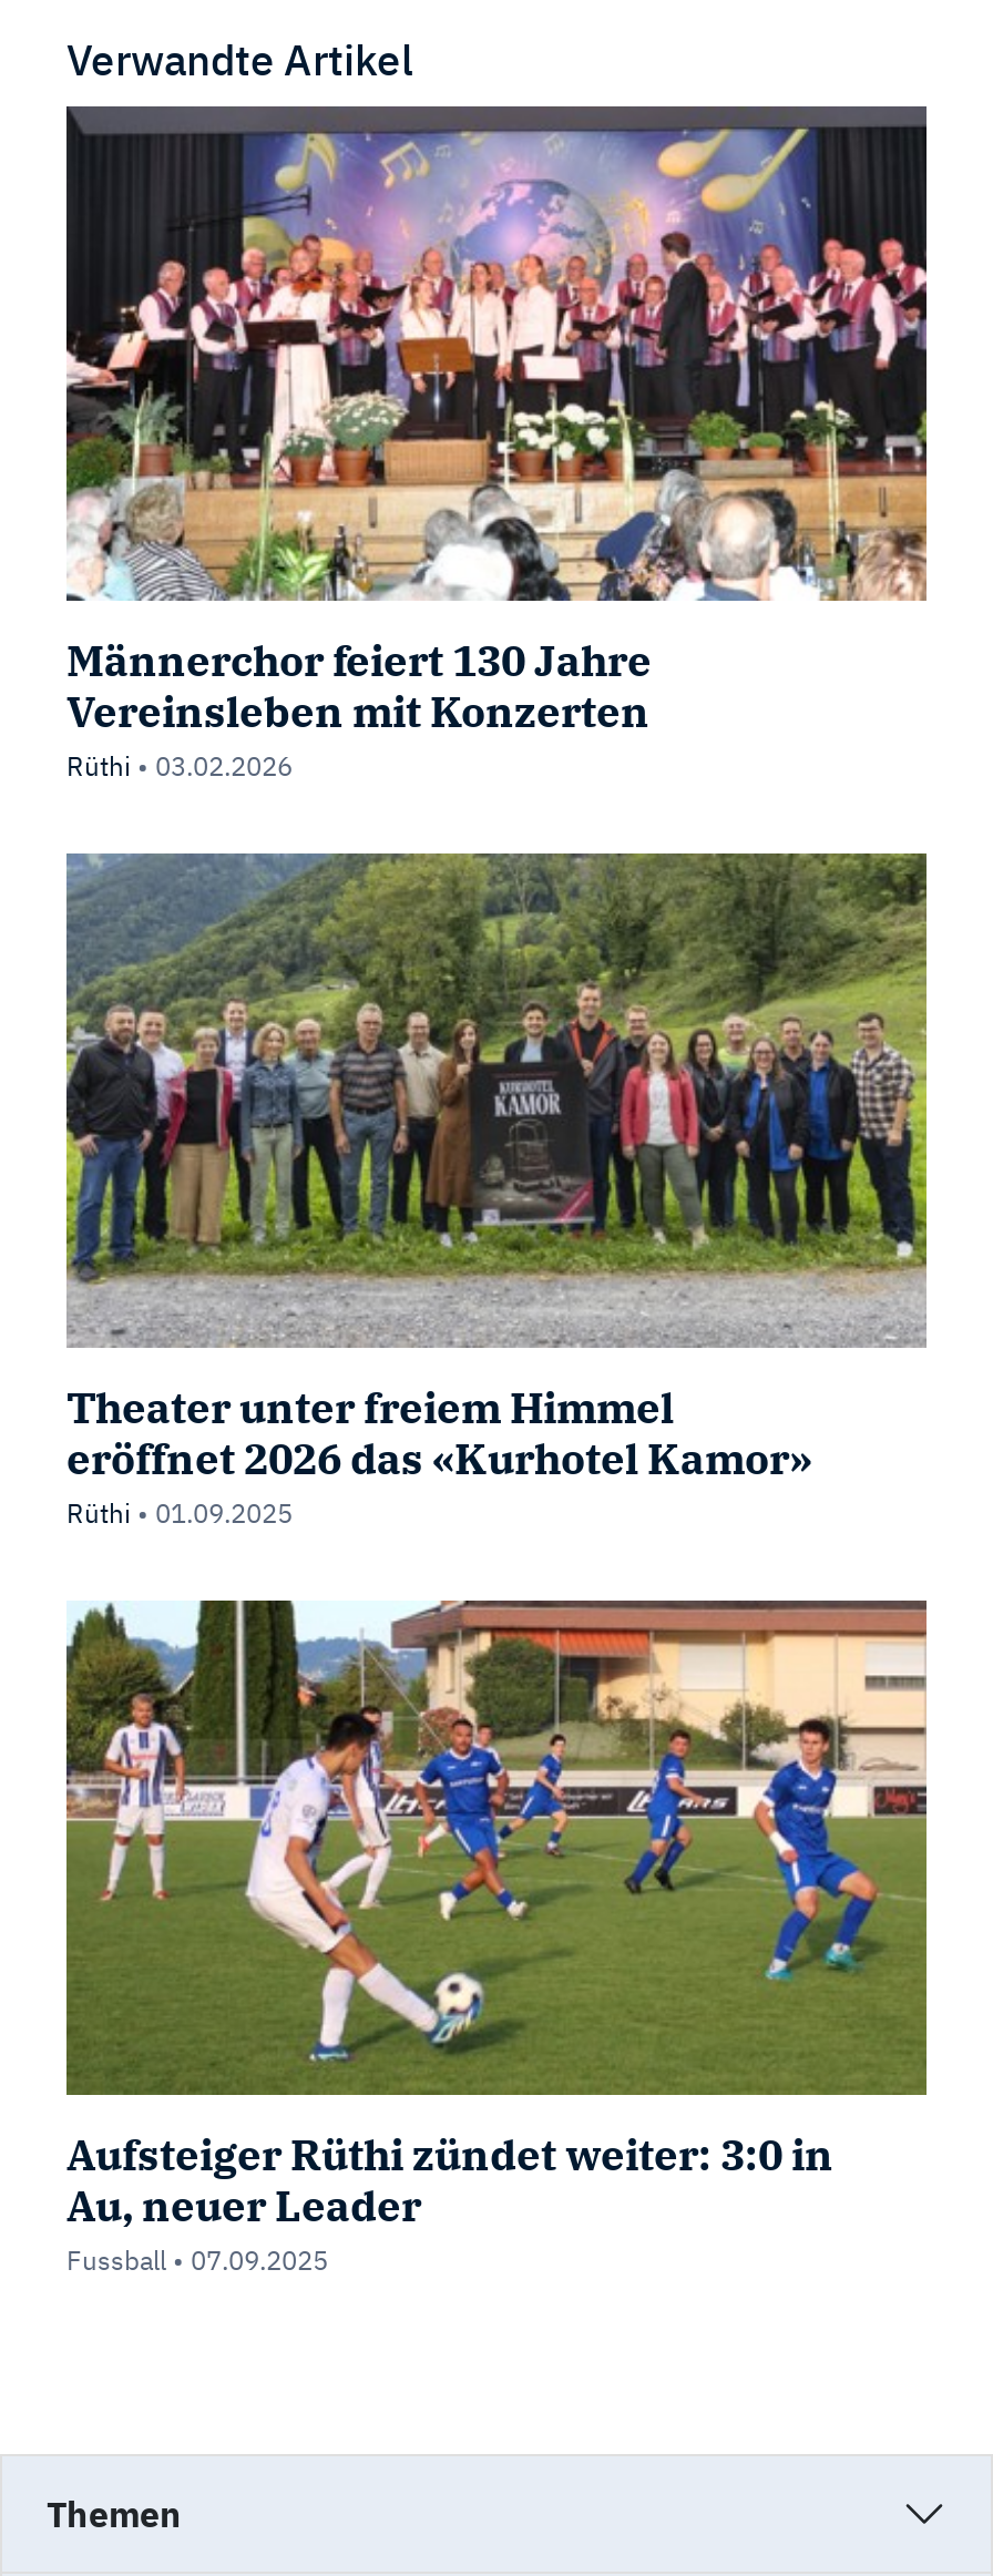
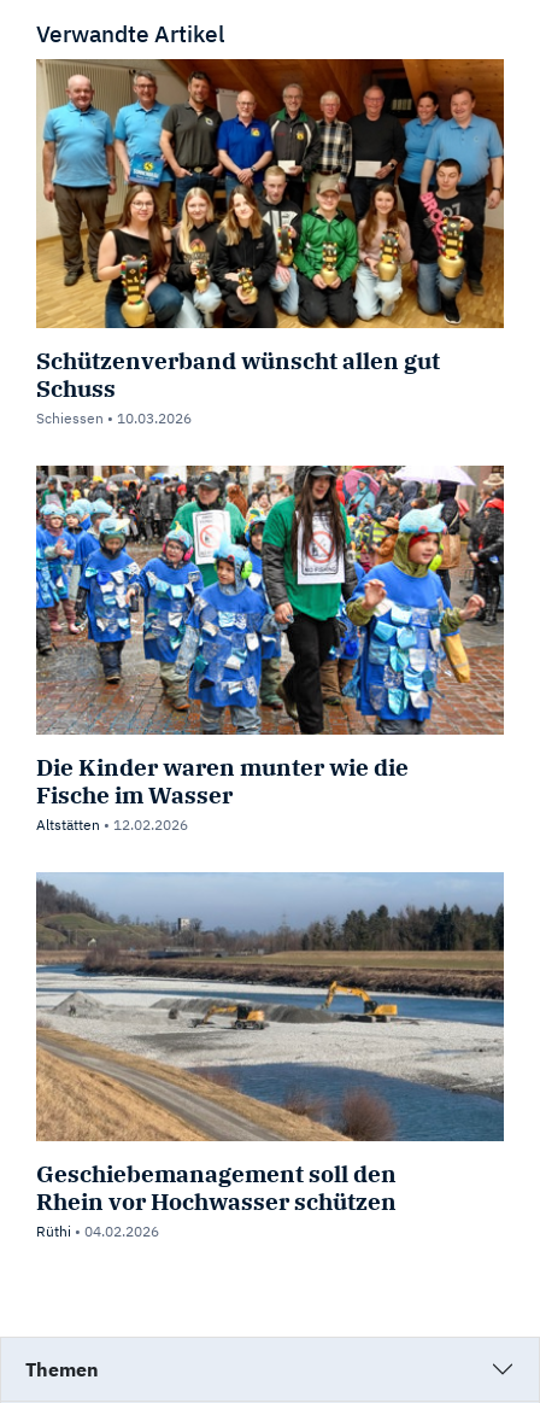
- [image]
- Männerchor feiert 130 Jahre
- Vereinsleben mit Konzerten
- Rüthi • 03.02.2026
+ [image]
+ Schützenverband wünscht allen gut
+ Schuss
+ Schiessen • 10.03.2026

- [image]
- Theater unter freiem Himmel
- eröffnet 2026 das «Kurhotel Kamor»
- Rüthi • 01.09.2025
+ [image]
+ Die Kinder waren munter wie die
+ Fische im Wasser
+ Altstätten • 12.02.2026

- [image]
- Aufsteiger Rüthi zündet weiter: 3:0 in
- Au, neuer Leader
- Fussball • 07.09.2025
+ [image]
+ Geschiebemanagement soll den
+ Rhein vor Hochwasser schützen
+ Rüthi • 04.02.2026
